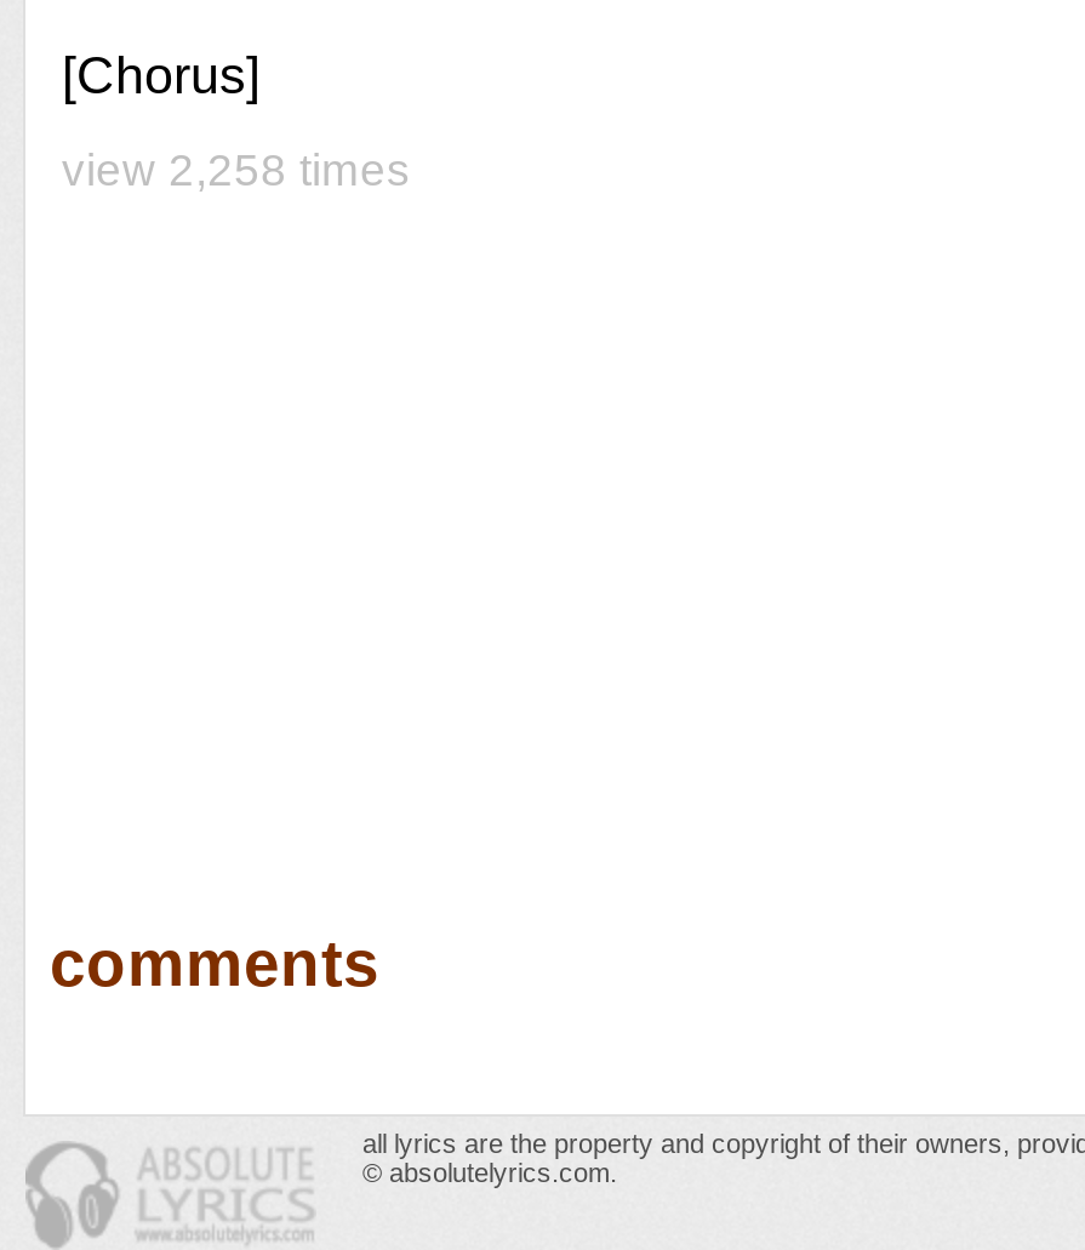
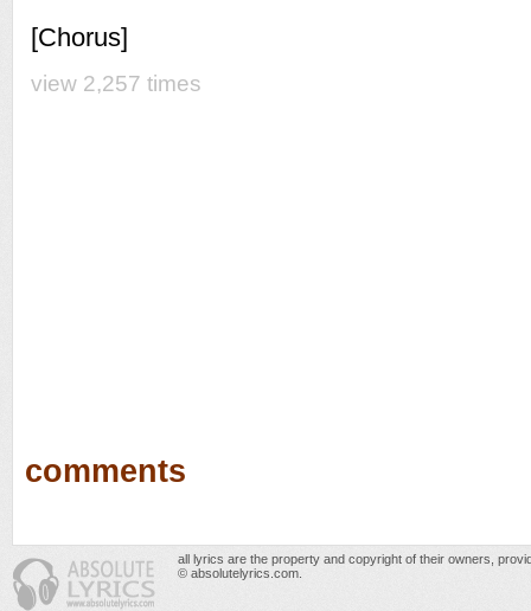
- view 2,258 times
+ view 2,257 times
